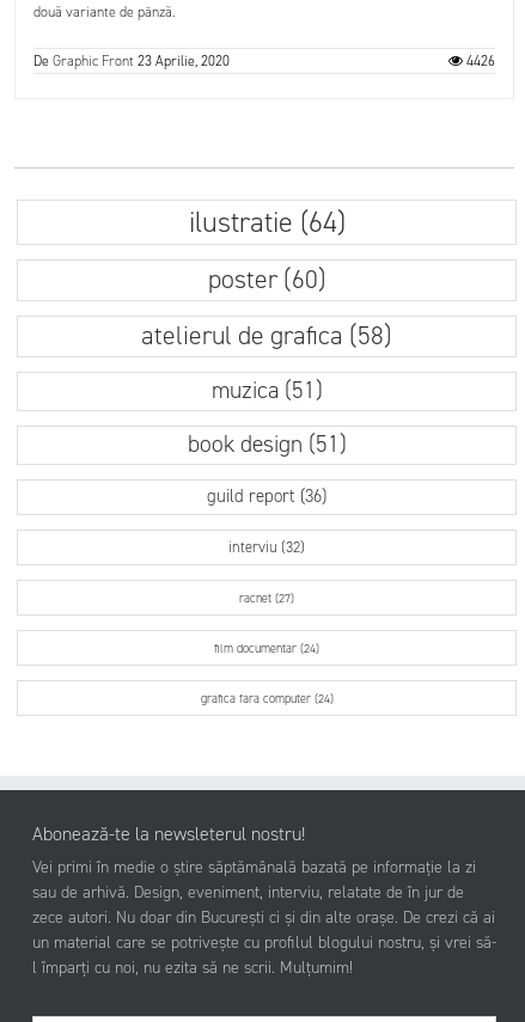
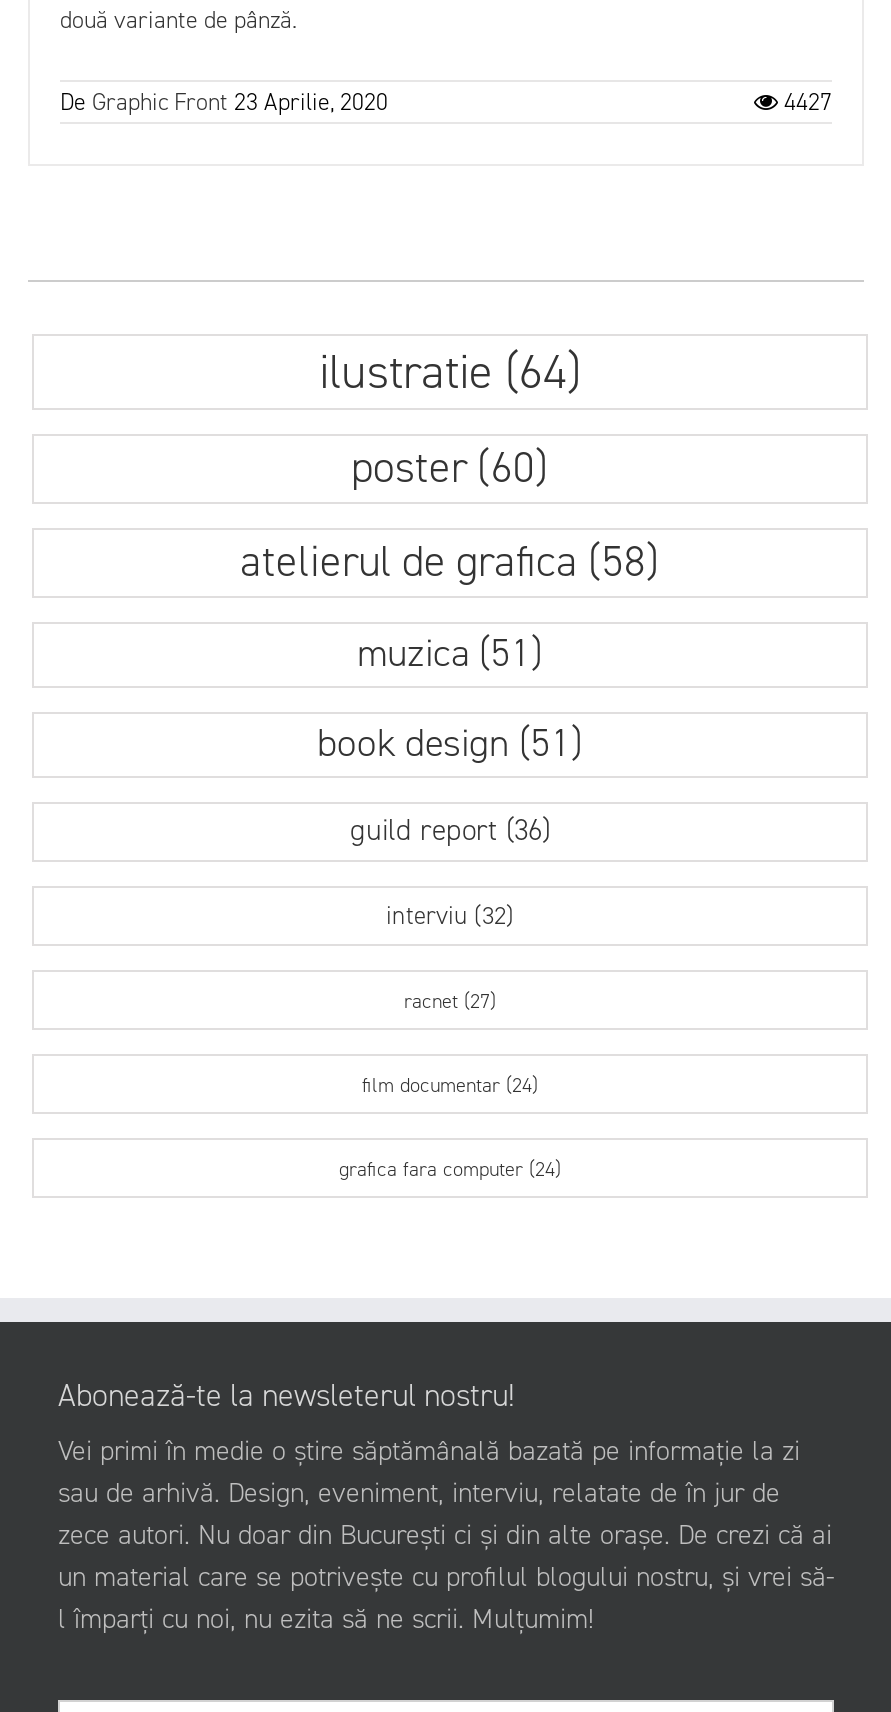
- 4426
+ 4427
